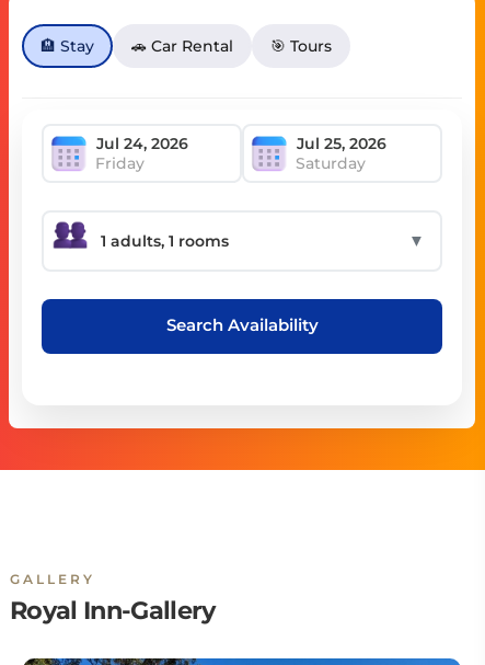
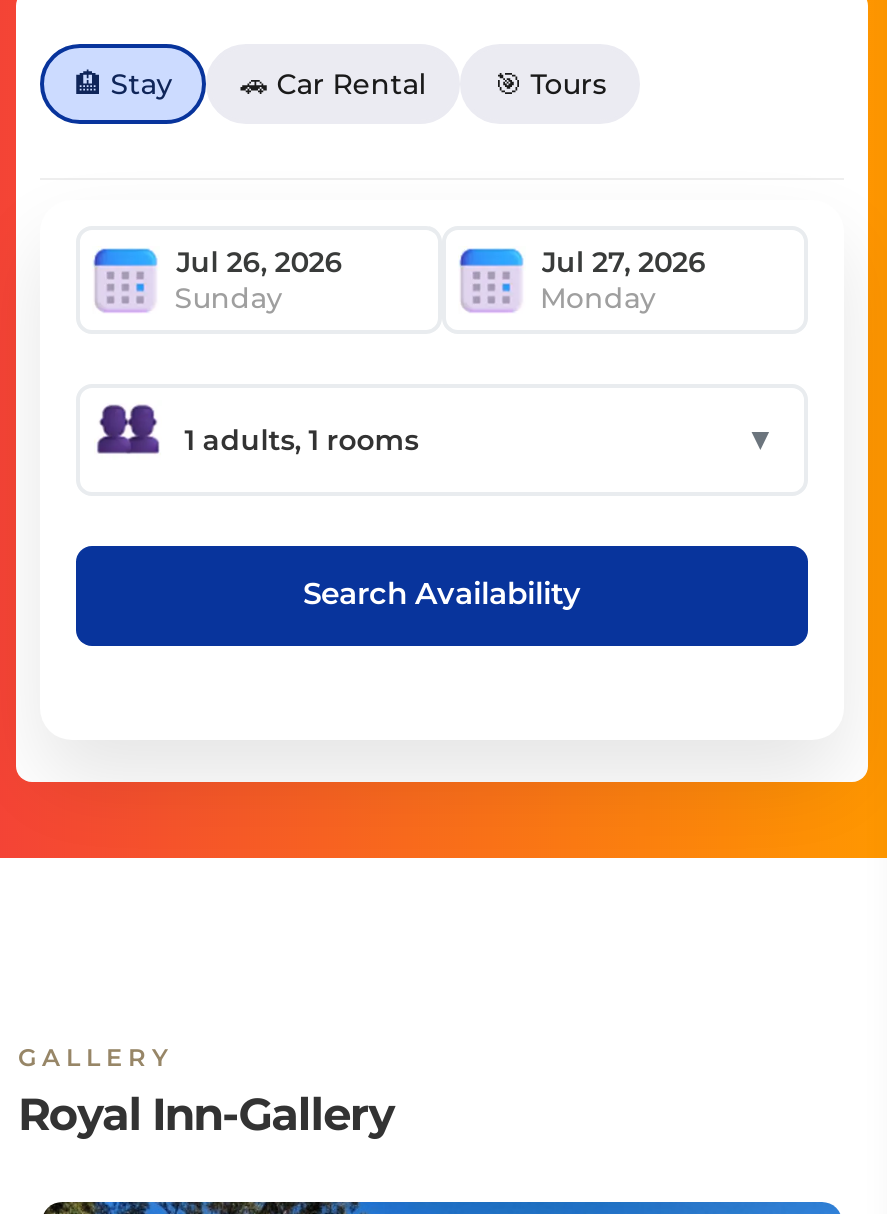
- Friday
- Saturday
+ Sunday
+ Monday
